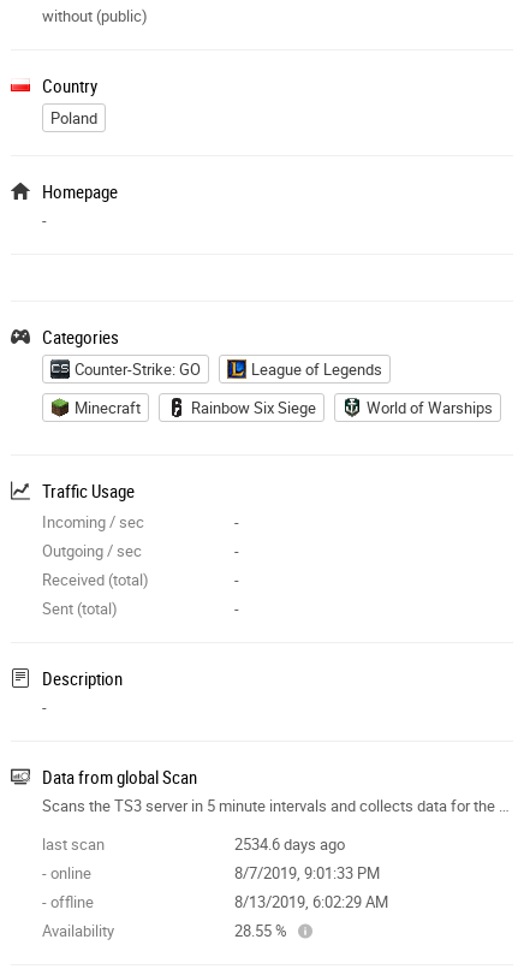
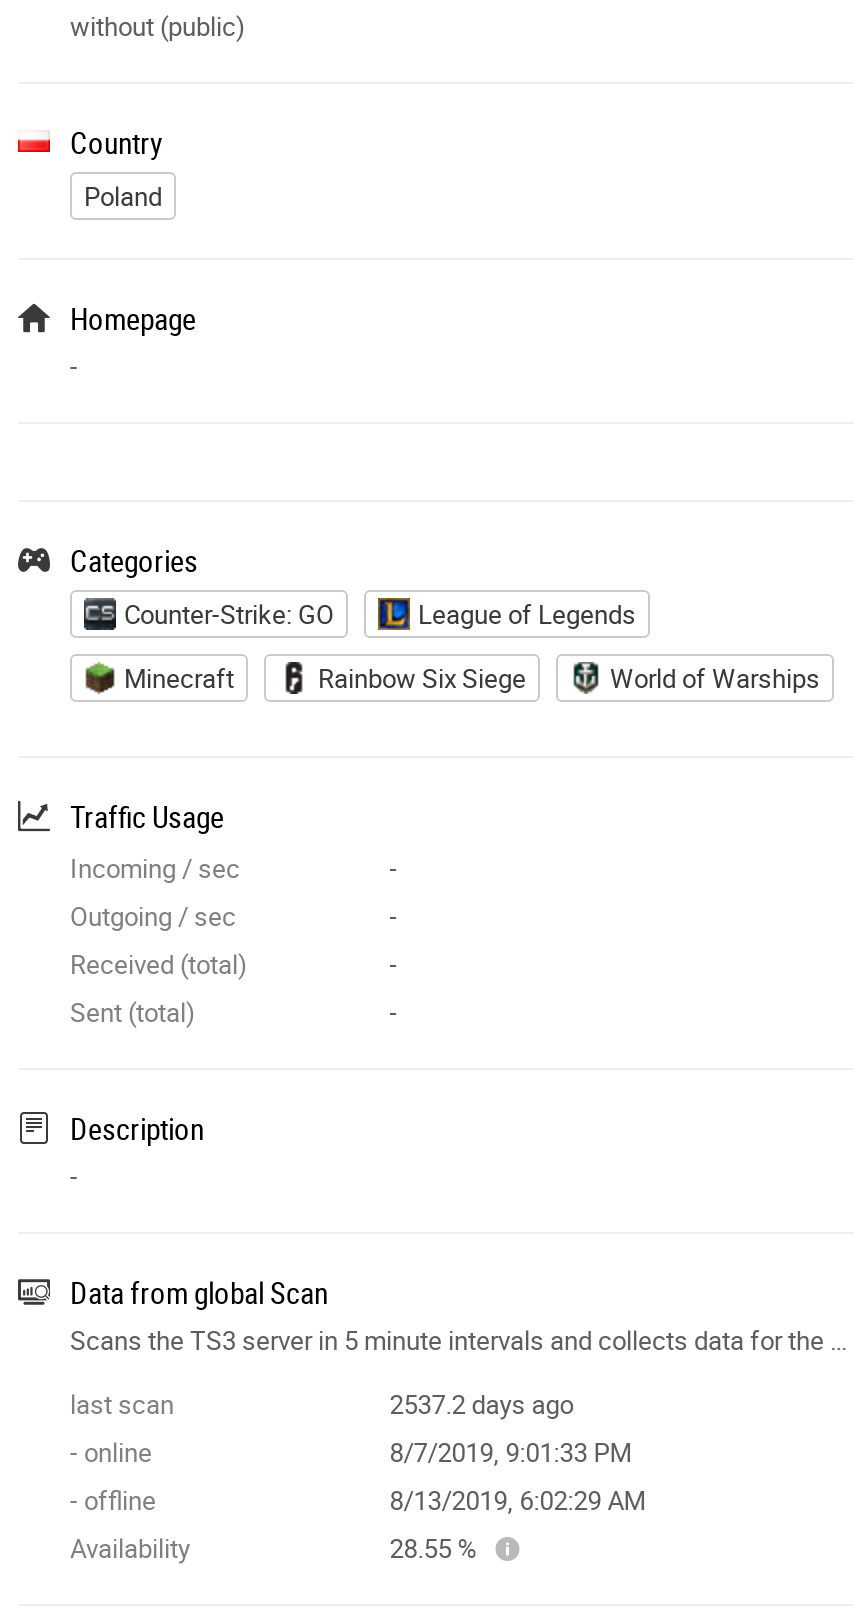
- 2534.6 days ago
+ 2537.2 days ago
